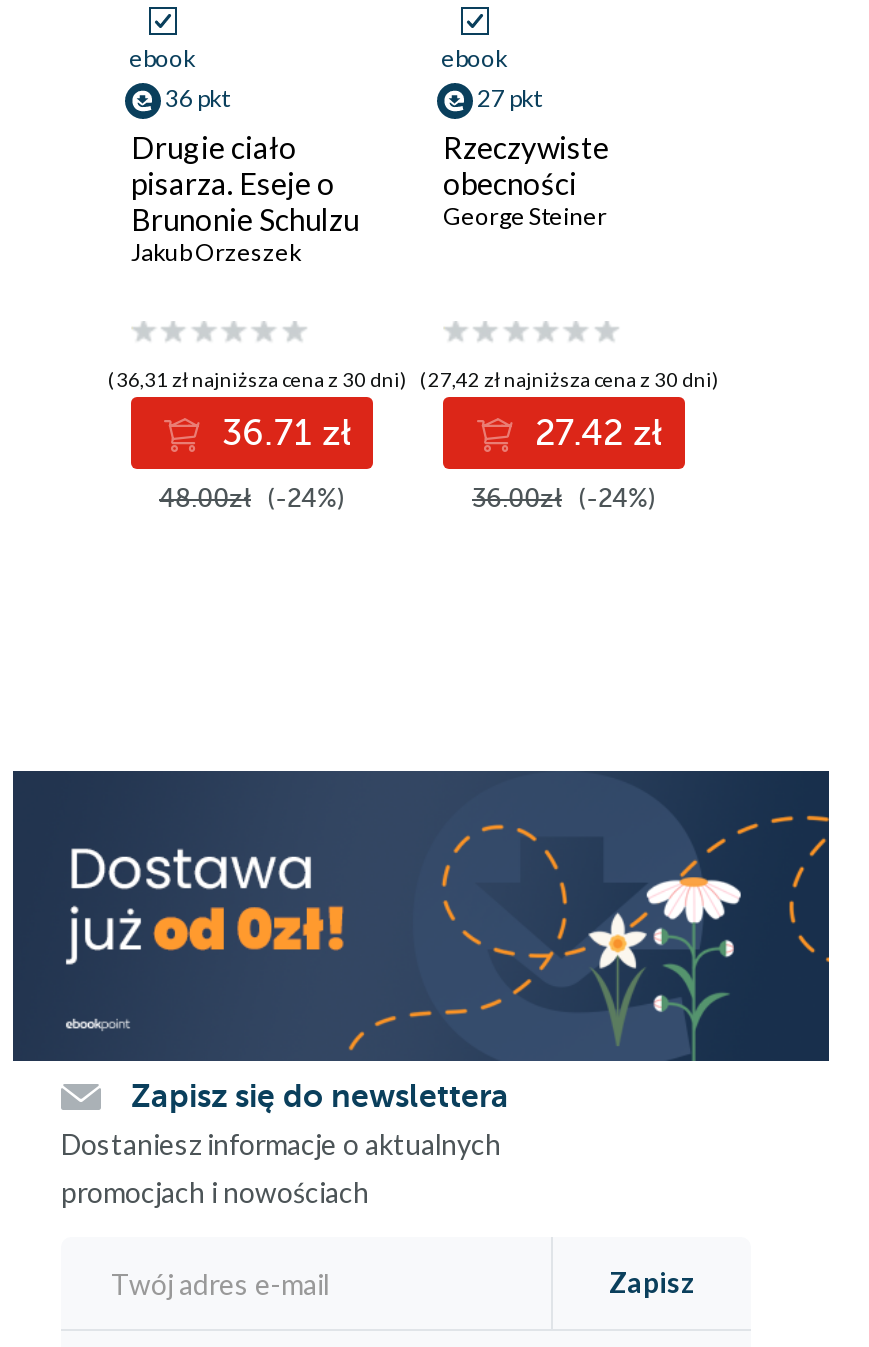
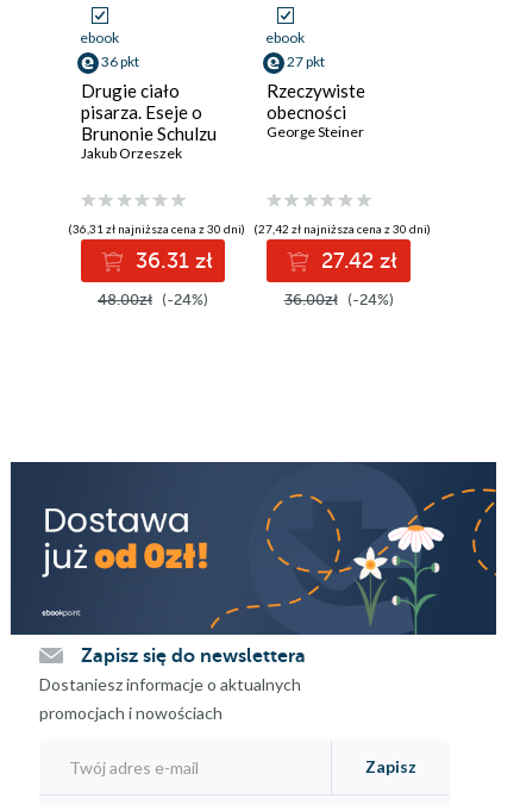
- 36.71 zł
+ 36.31 zł
